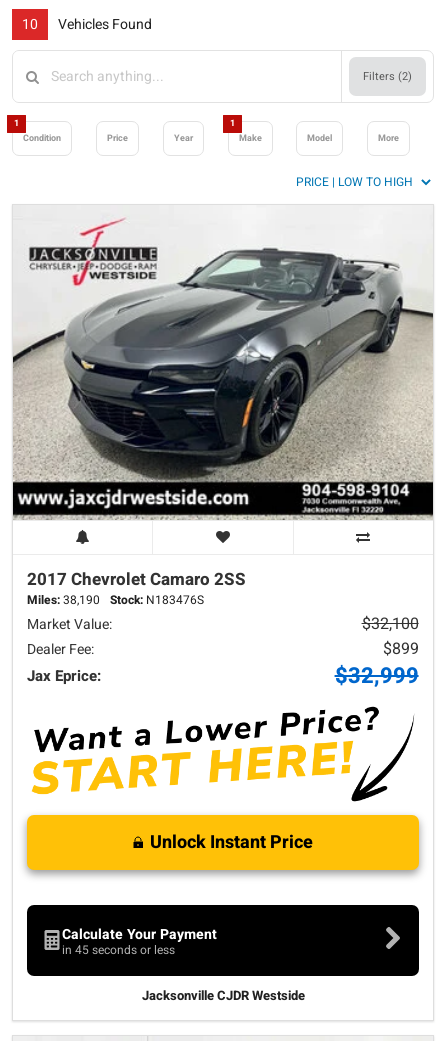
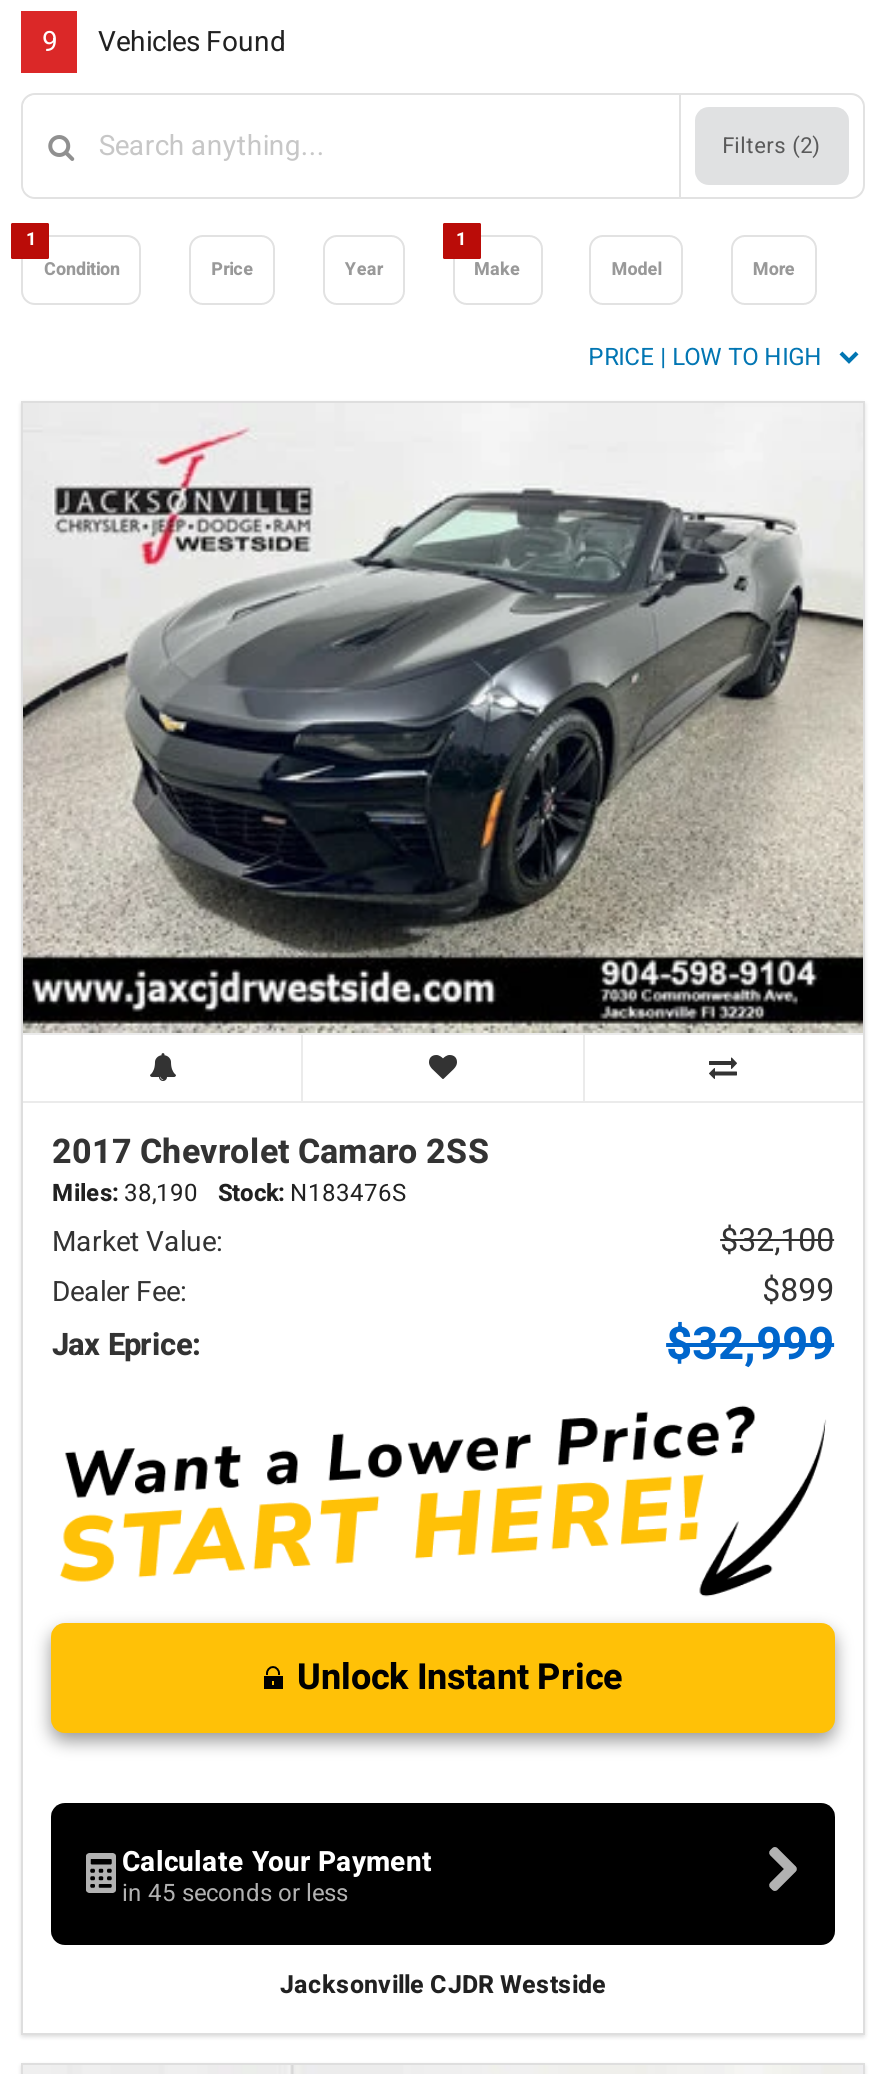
- 10 Vehicles Found
+ 9 Vehicles Found
